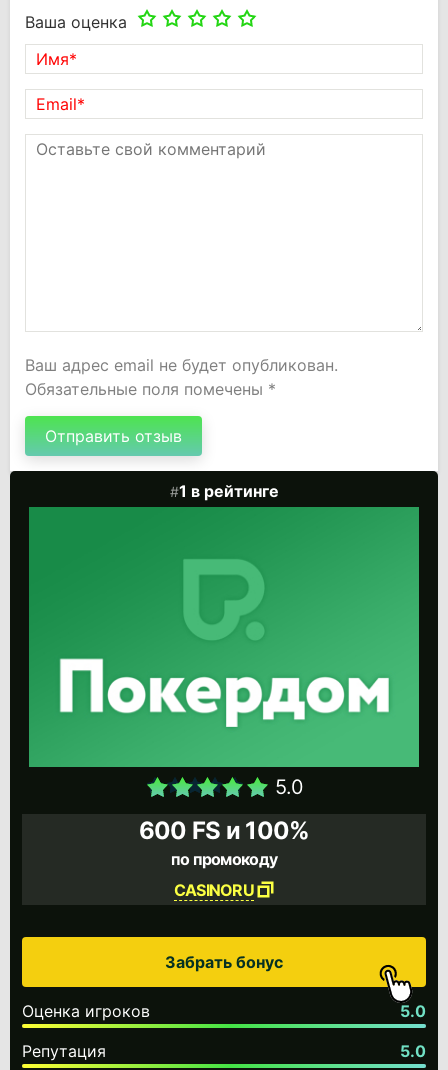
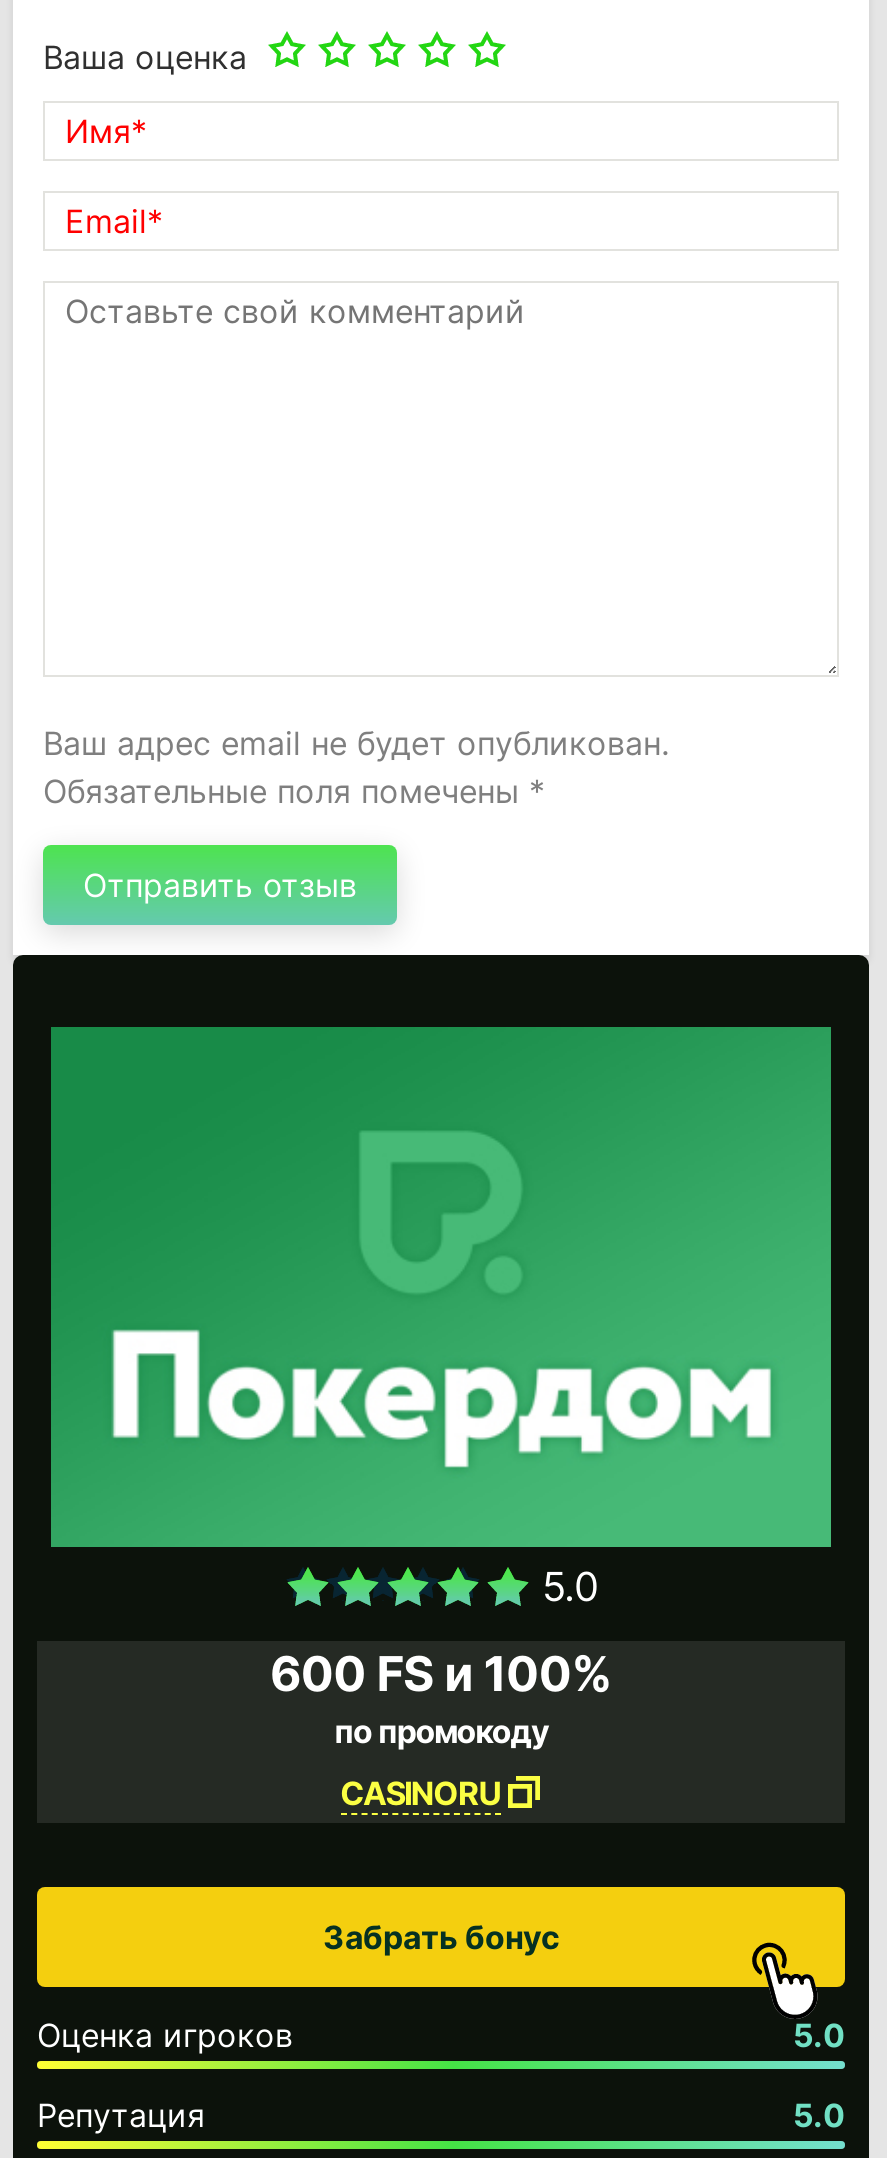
- 1 в рейтинге
